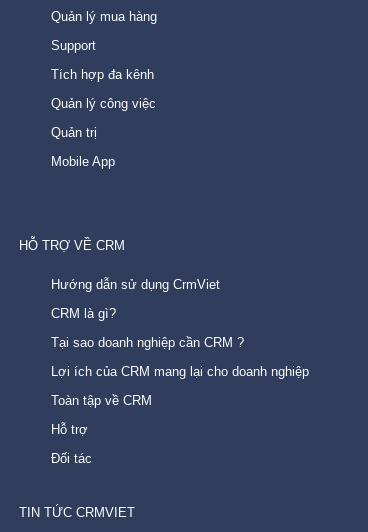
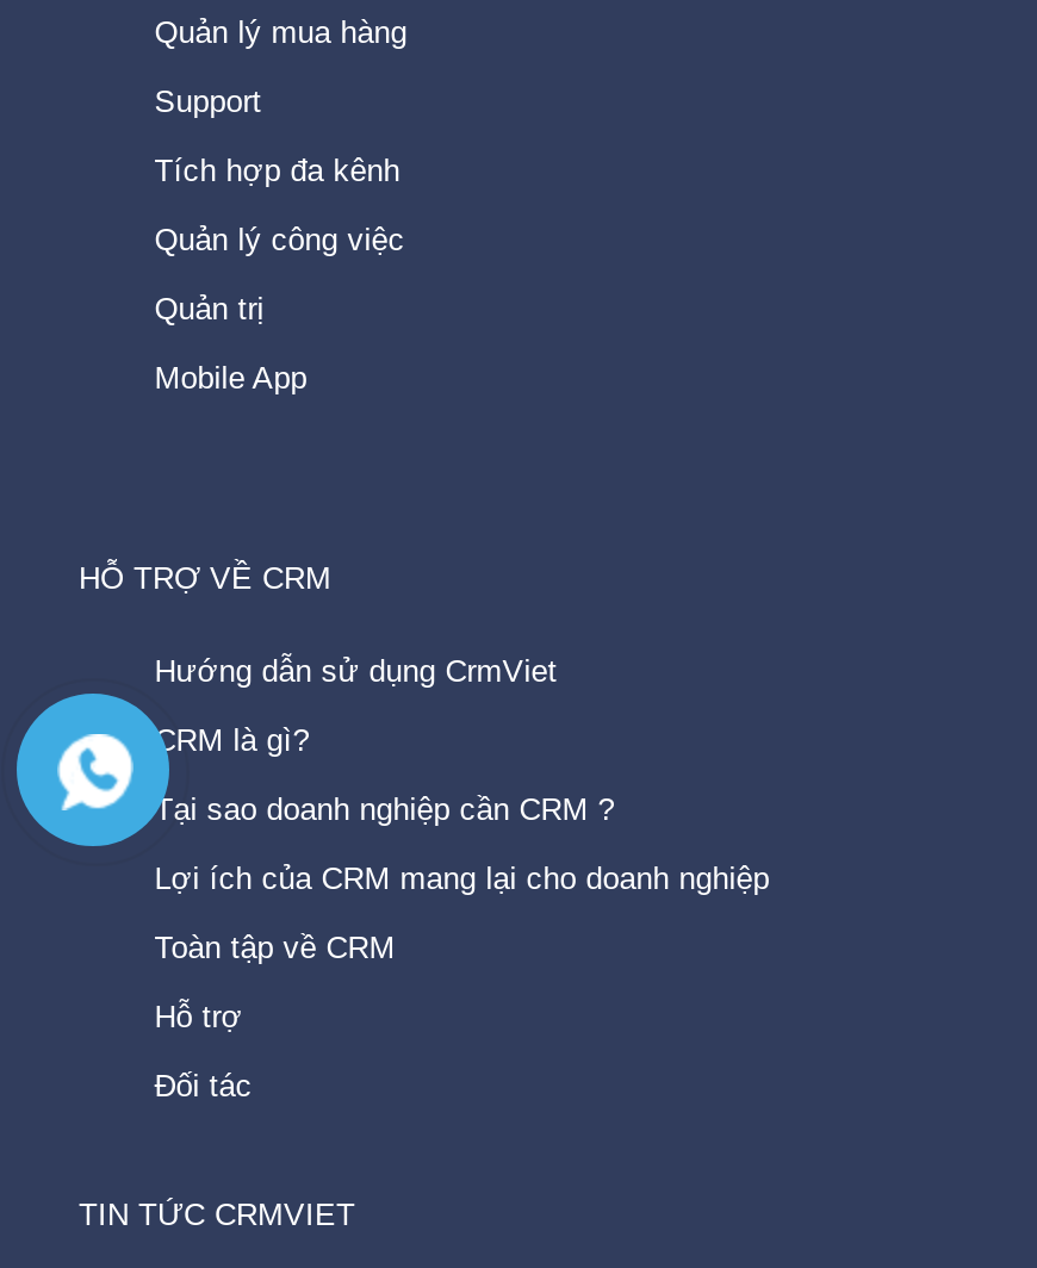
+ [image]
